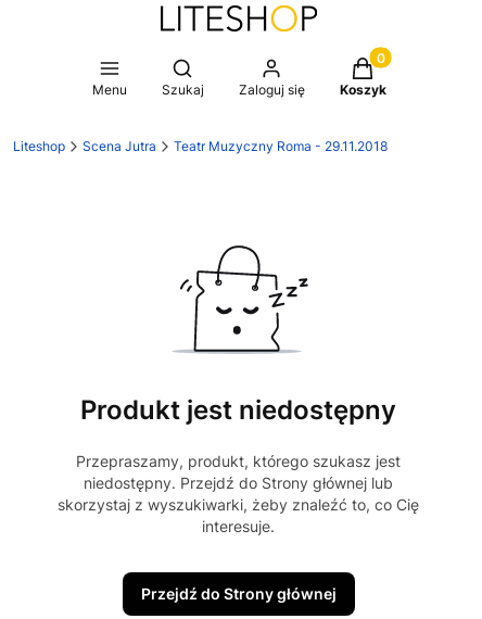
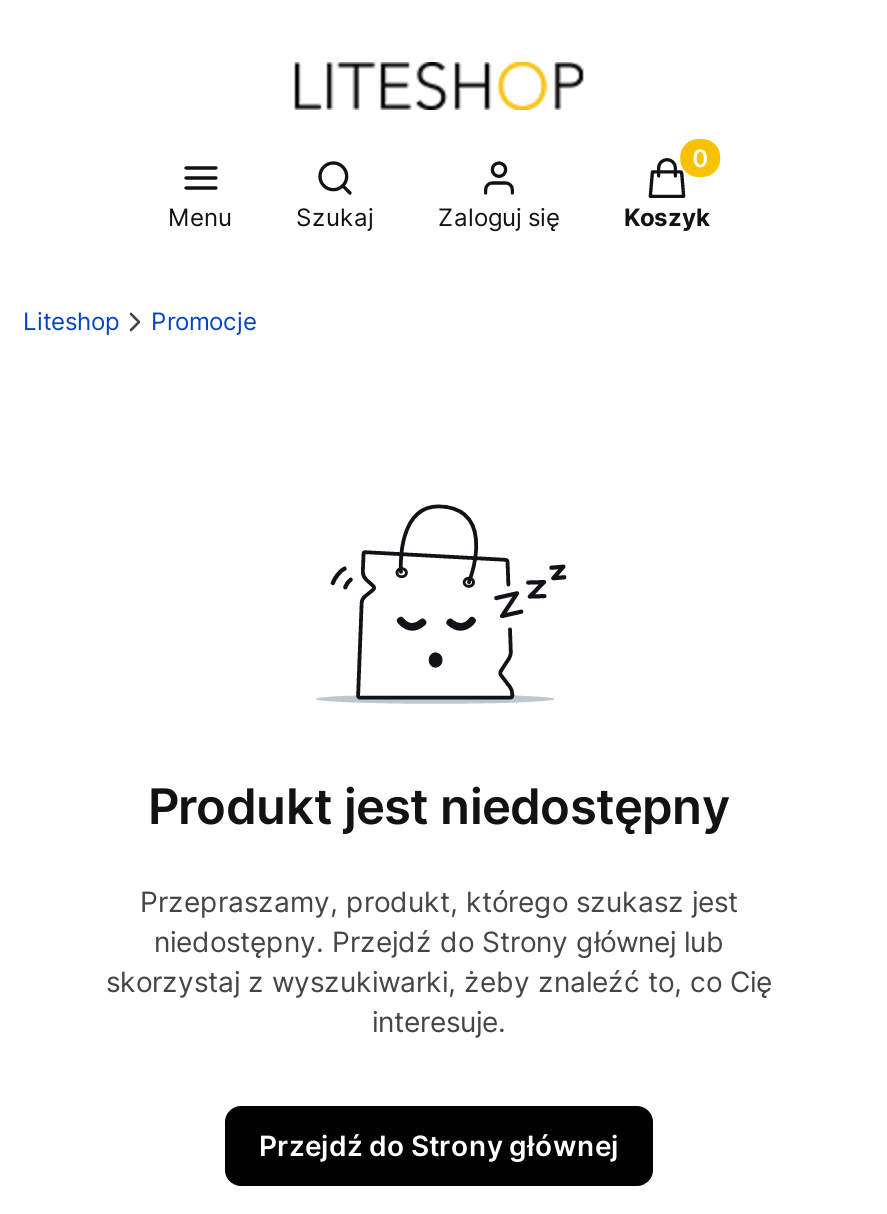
- Scena Jutra
- Teatr Muzyczny Roma - 29.11.2018
+ Promocje
